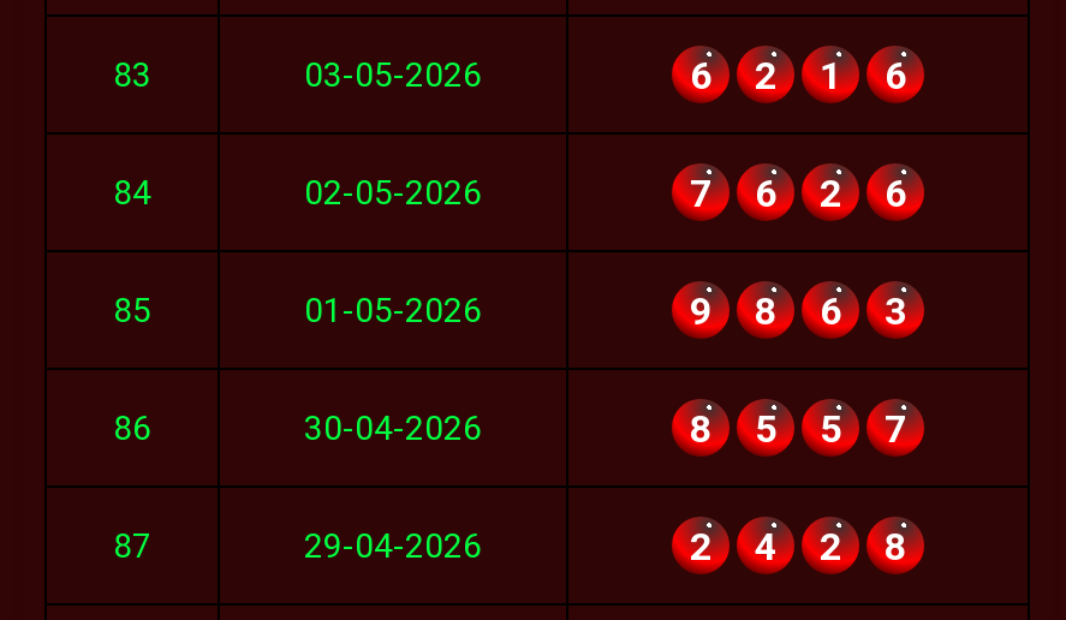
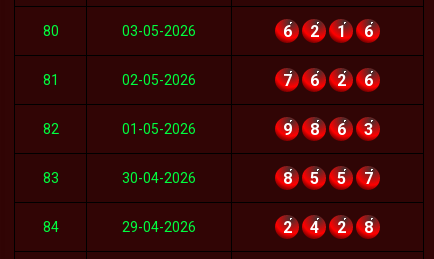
- 83
+ 80

- 84
+ 81

- 85
+ 82

- 86
+ 83

- 87
+ 84
